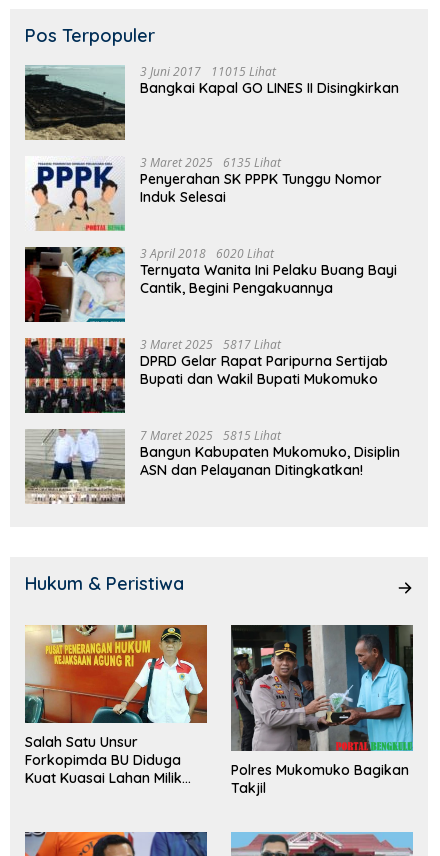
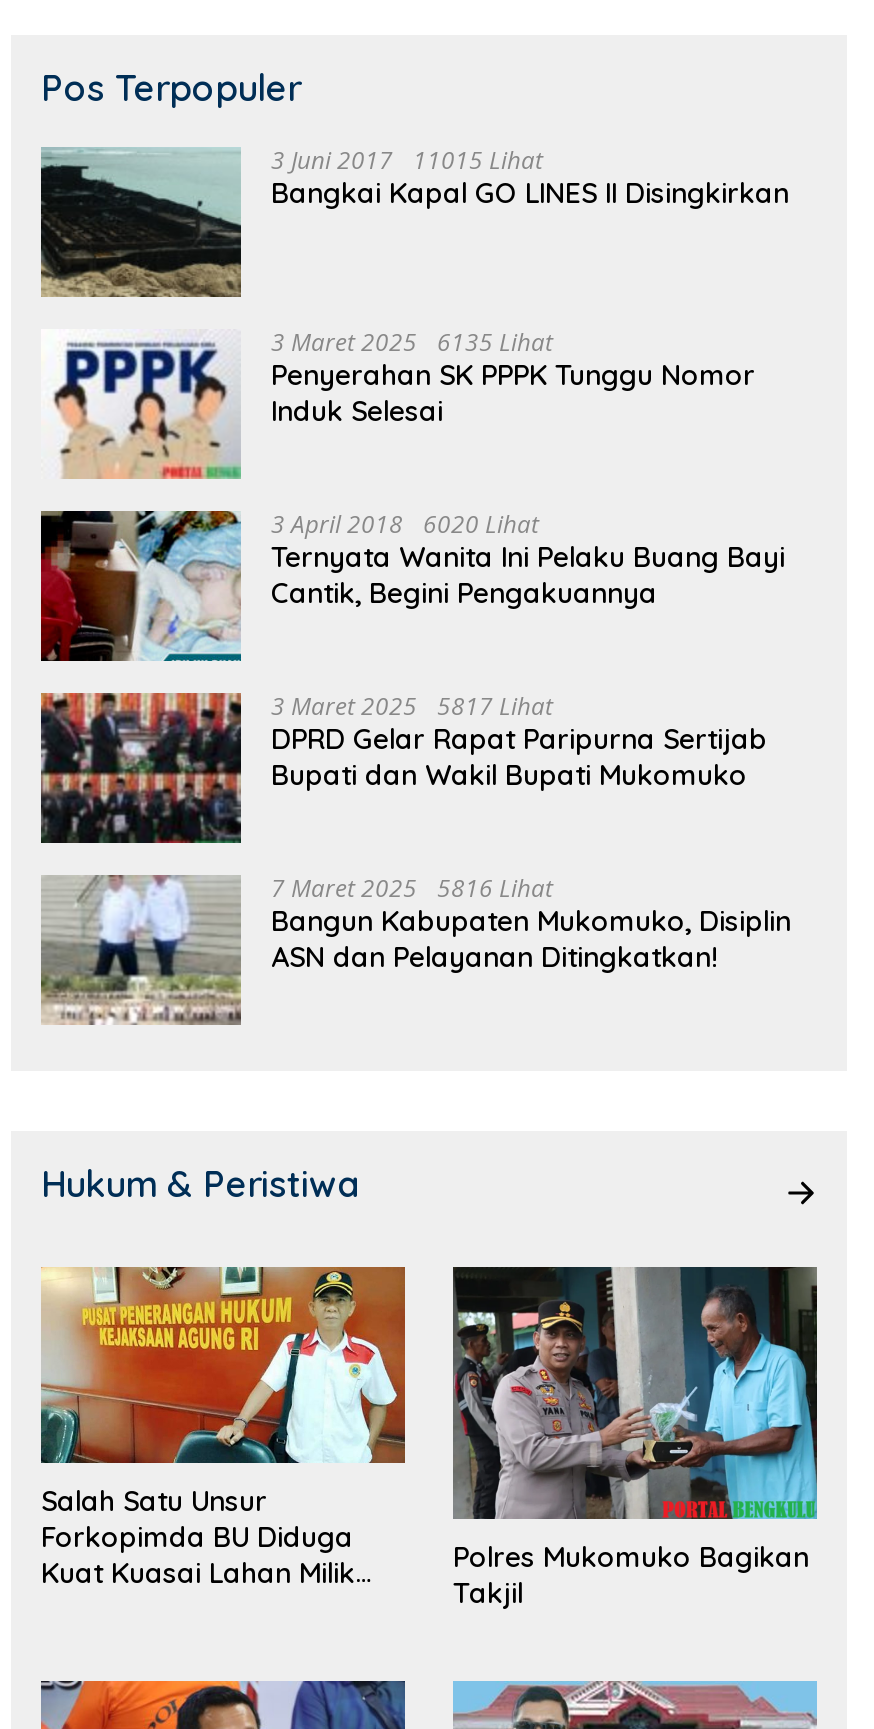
- 7 Maret 2025 5815 Lihat
+ 7 Maret 2025 5816 Lihat
